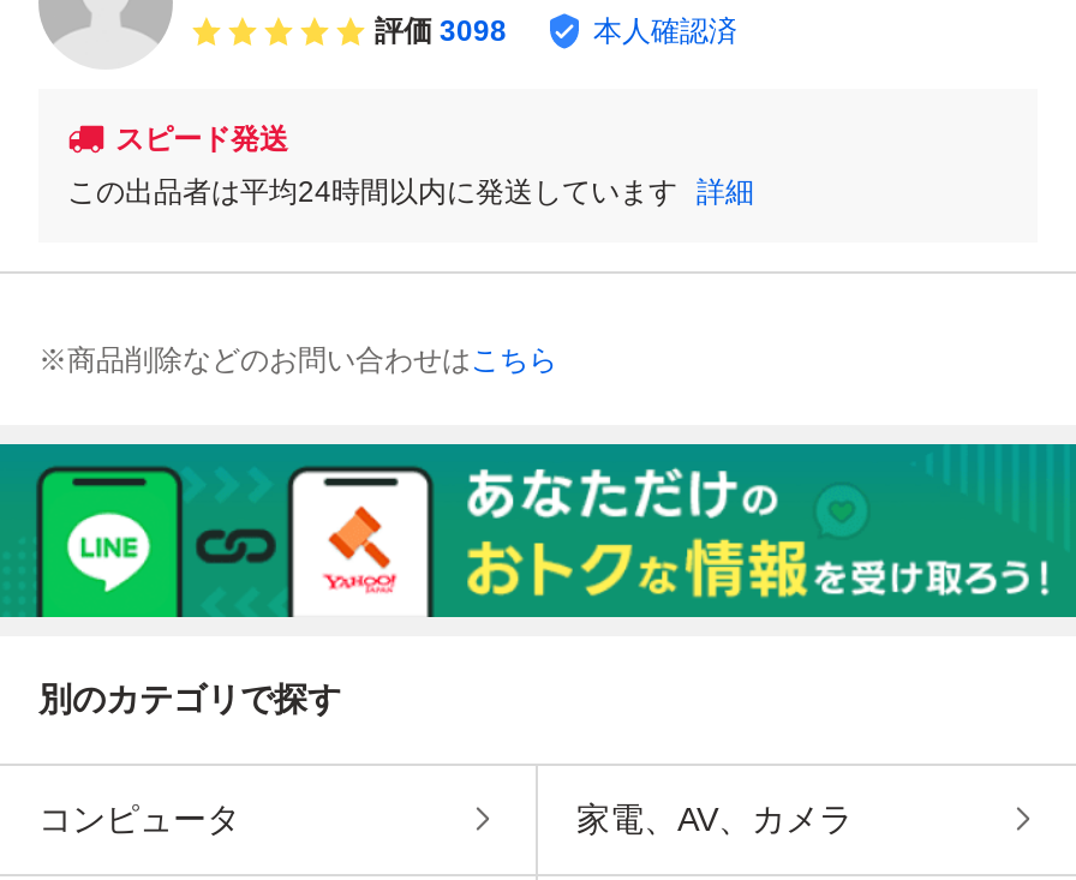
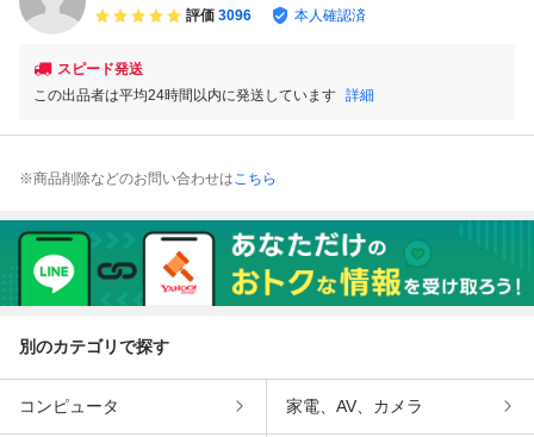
- 評価 3098
+ 評価 3096
